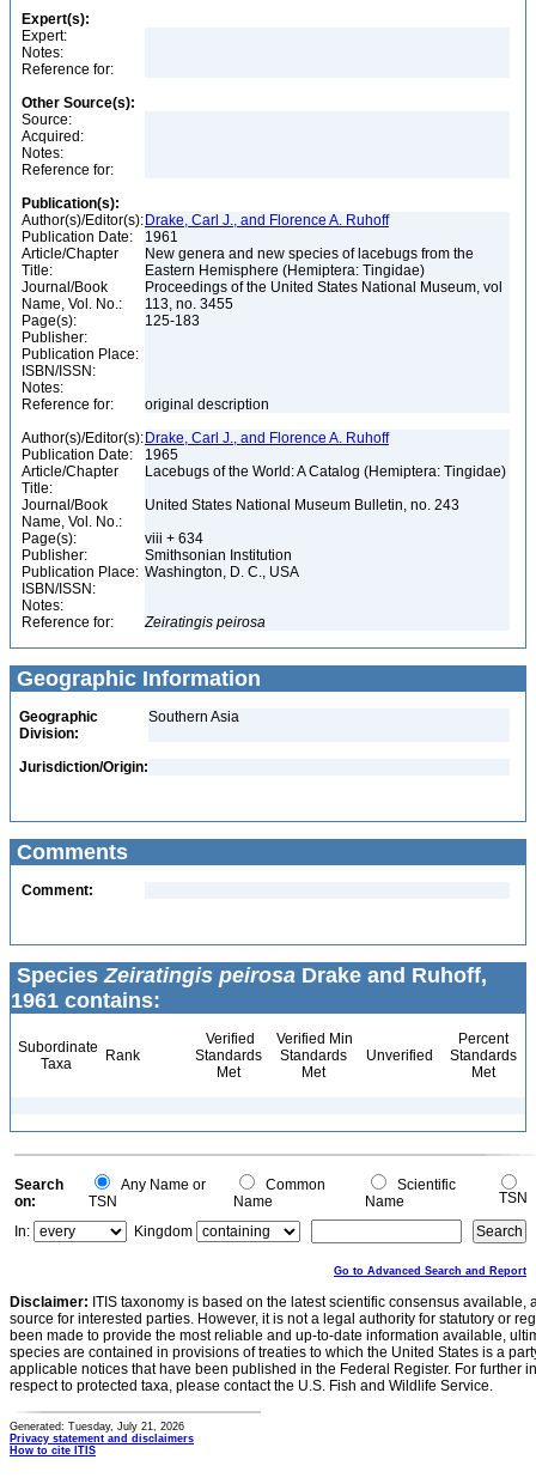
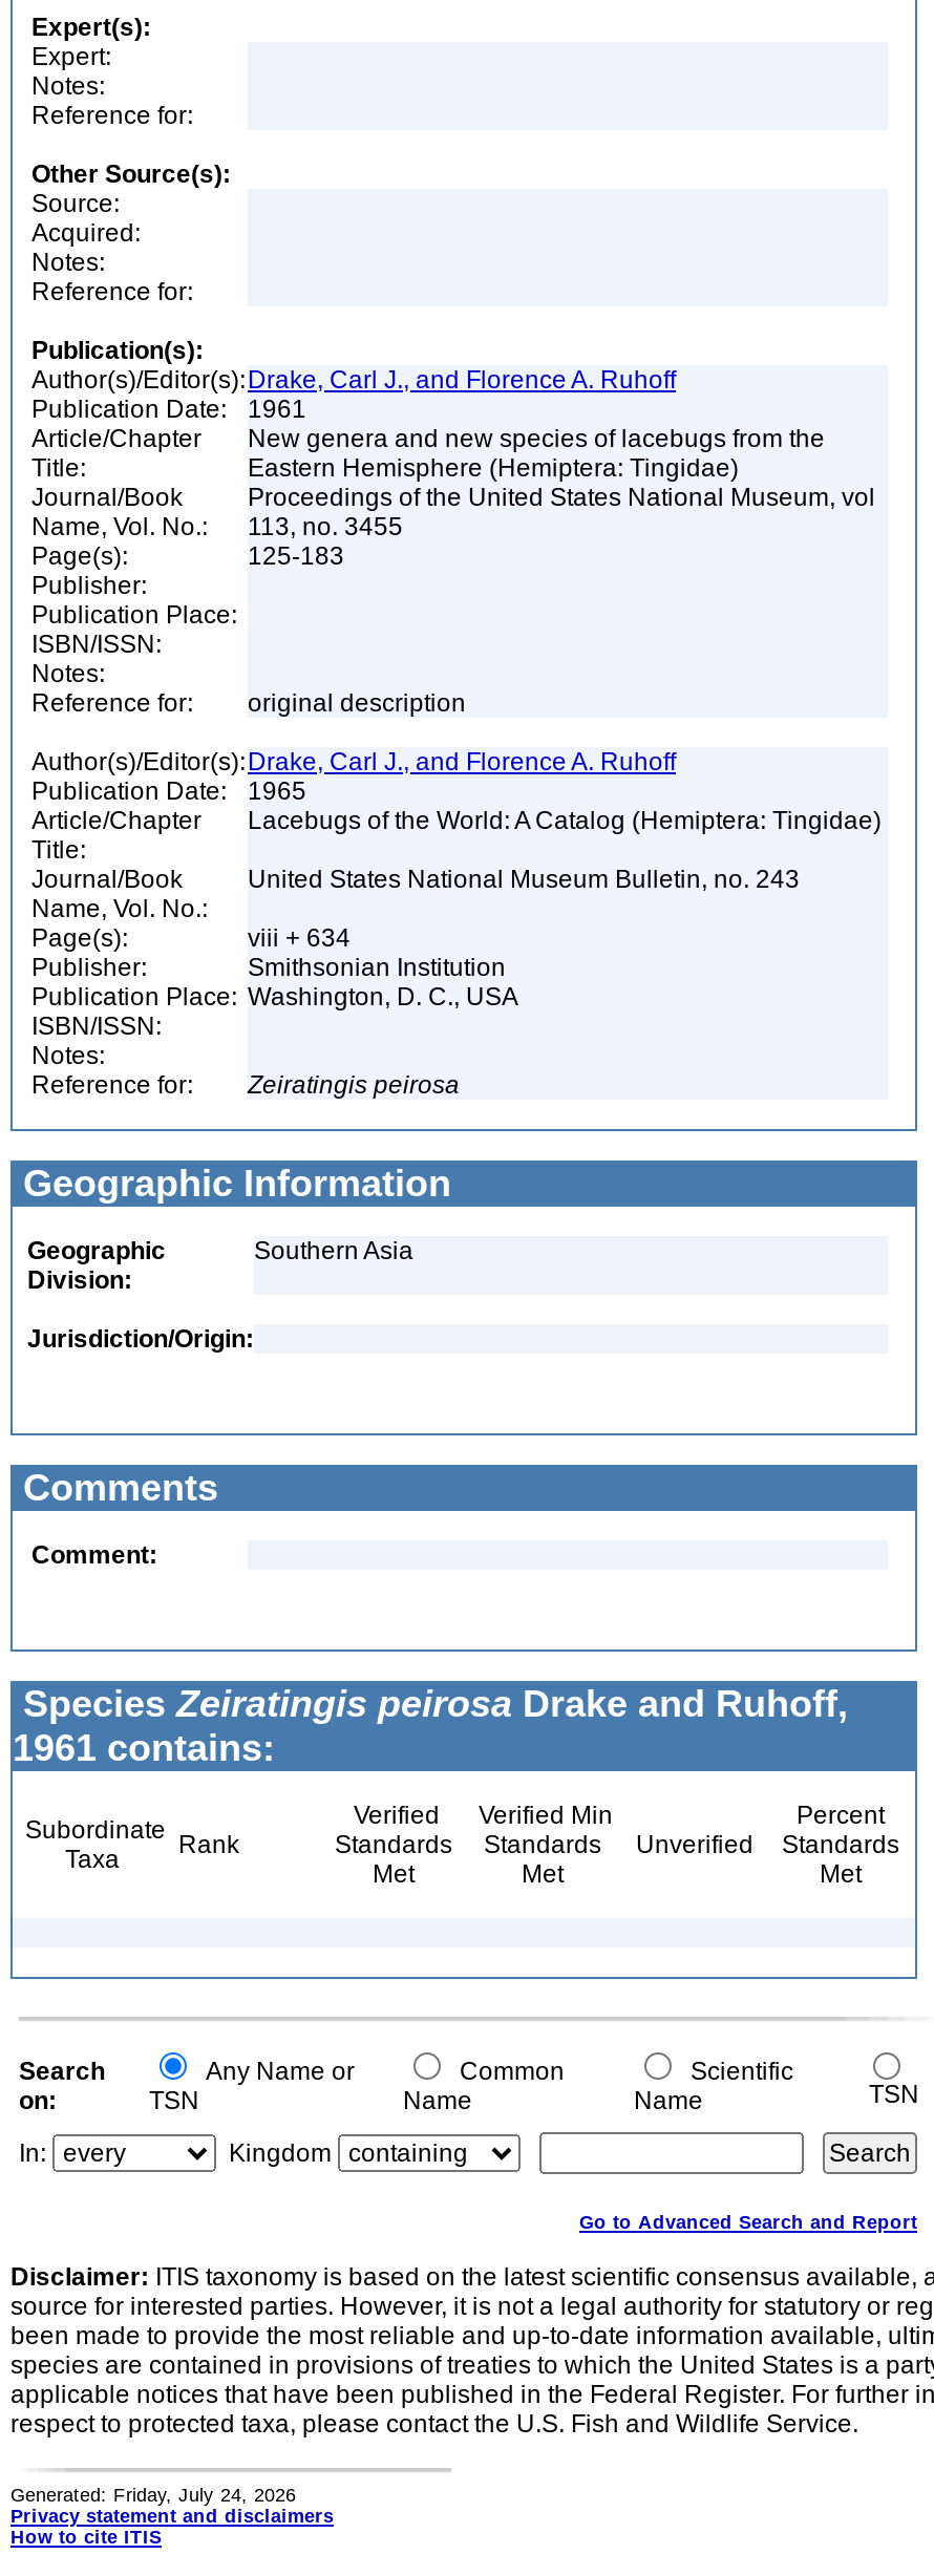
- Generated: Tuesday, July 21, 2026
+ Generated: Friday, July 24, 2026
